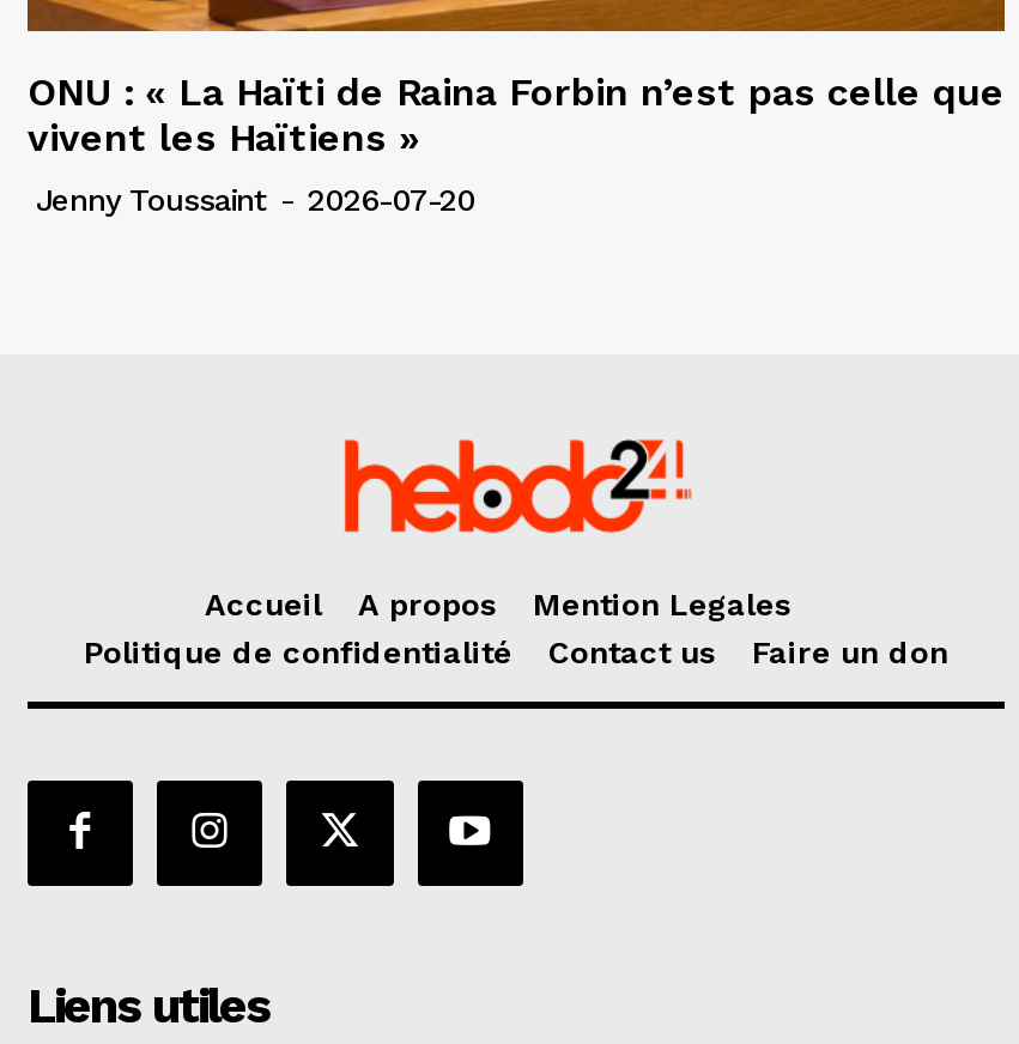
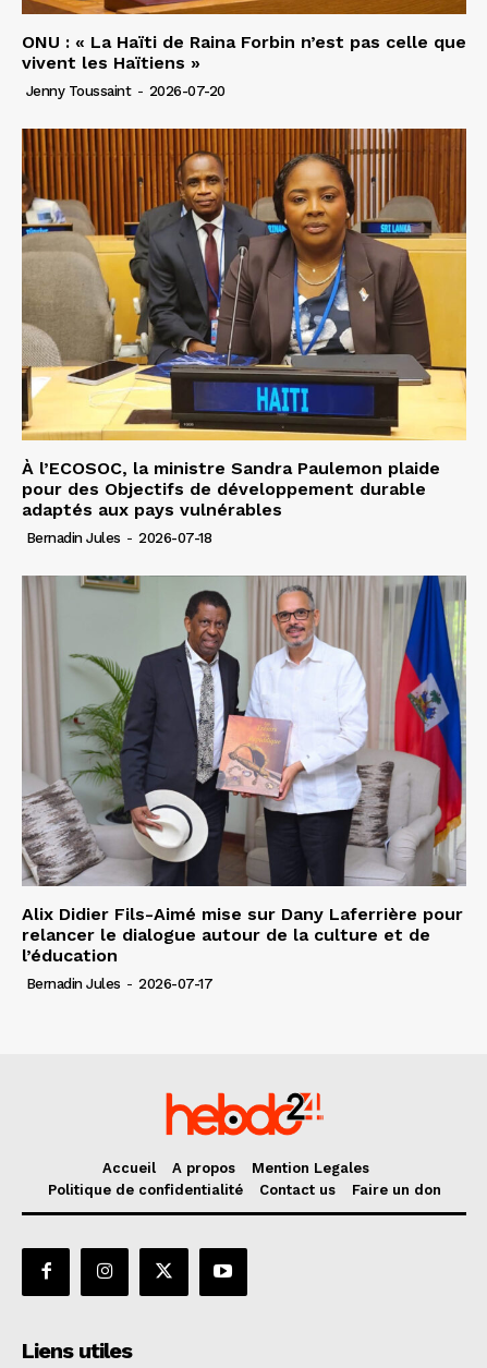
+ [image]
+ À l’ECOSOC, la ministre Sandra Paulemon plaide
+ pour des Objectifs de développement durable
+ adaptés aux pays vulnérables
+ Bernadin Jules - 2026-07-18

+ [image]
+ Alix Didier Fils-Aimé mise sur Dany Laferrière pour
+ relancer le dialogue autour de la culture et de
+ l’éducation
+ Bernadin Jules - 2026-07-17
